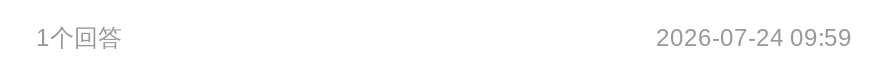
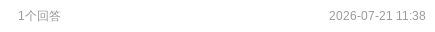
- 2026-07-24 09:59
+ 2026-07-21 11:38
